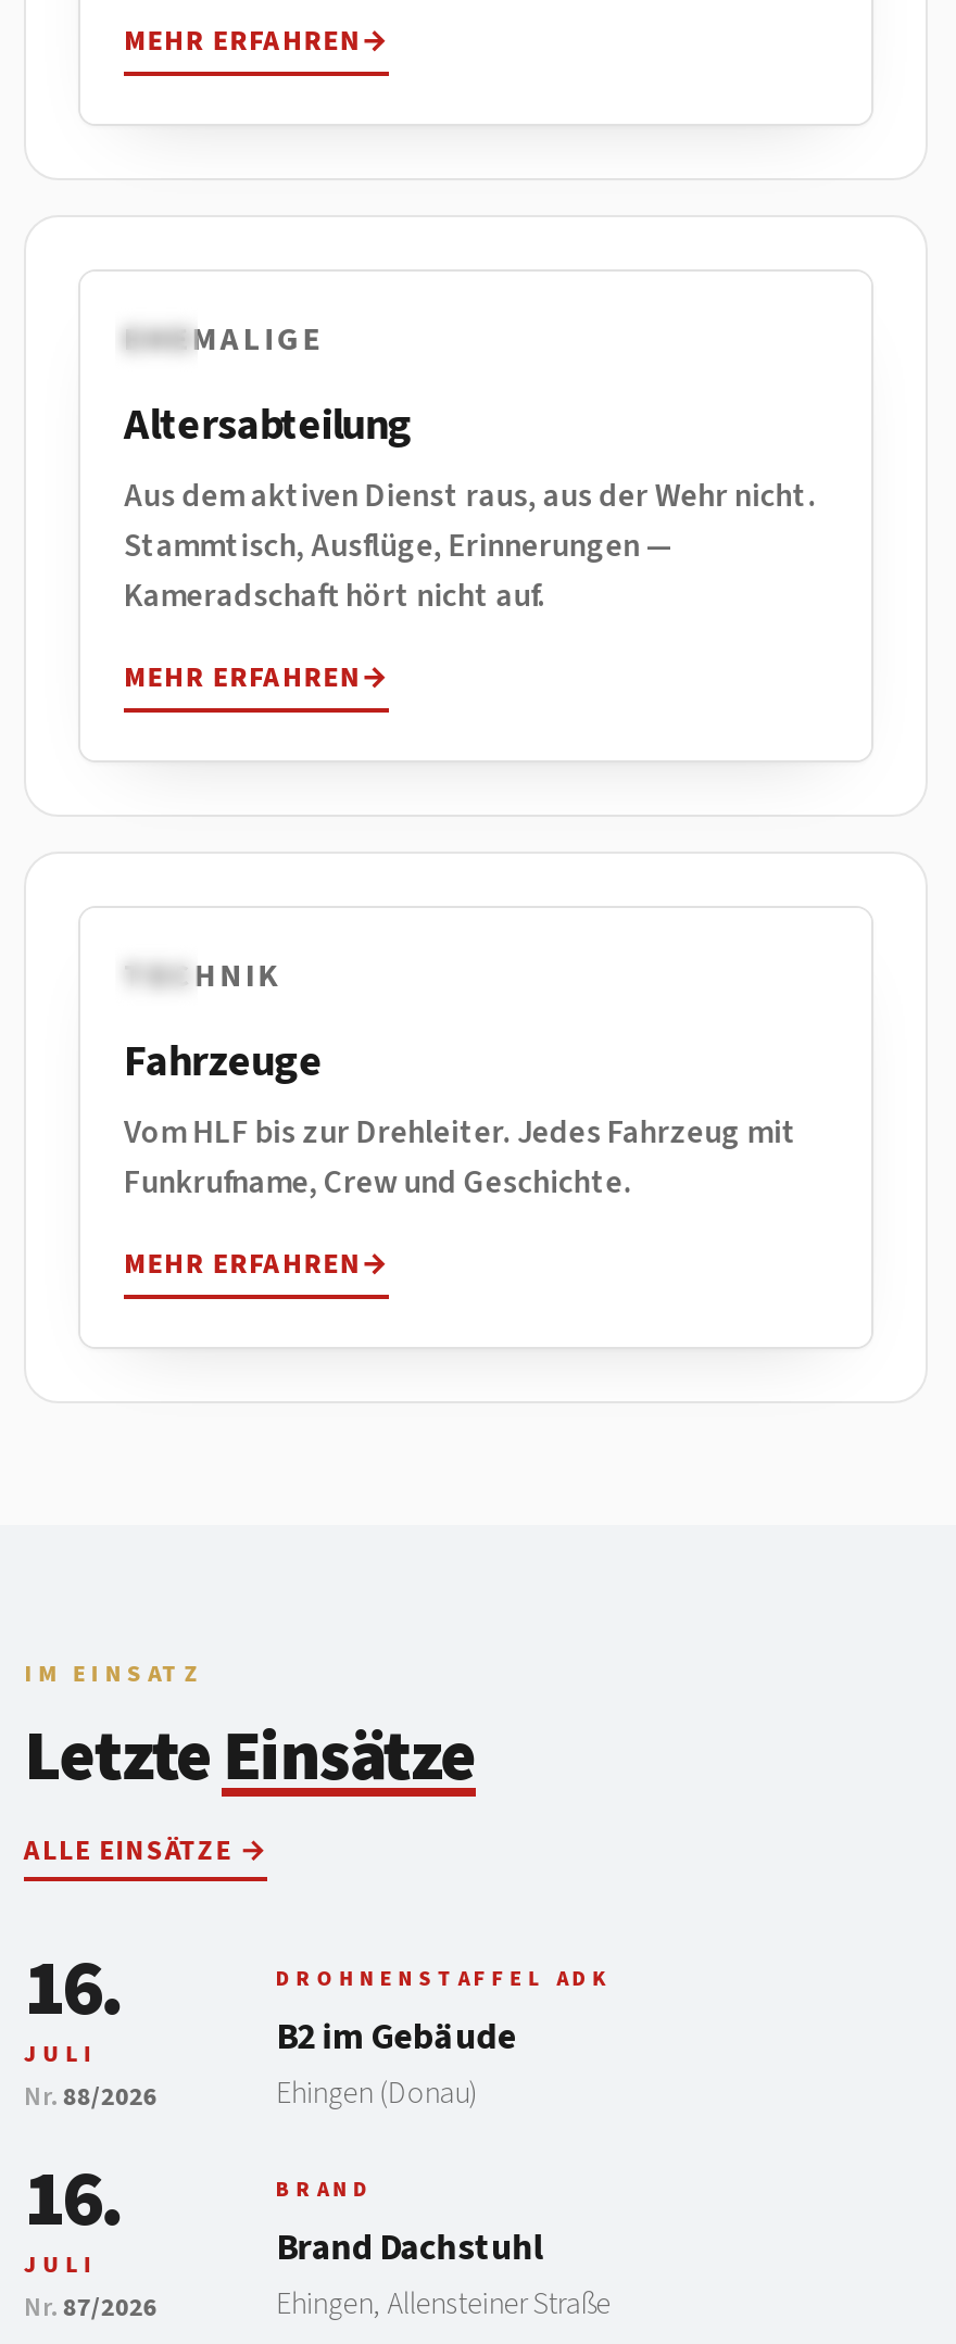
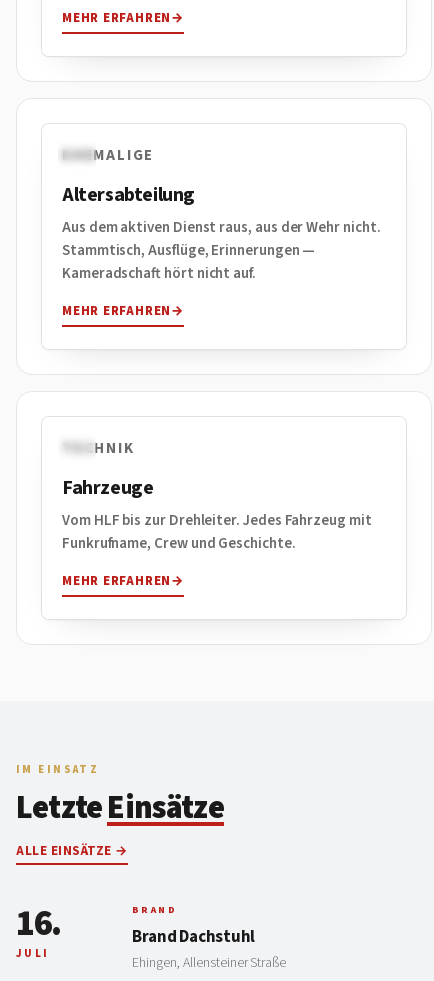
- DROHNENSTAFFEL ADK
- B2 im Gebäude
- Ehingen (Donau)
- 16.
- JULI
- 87/2026

- 88/2026
